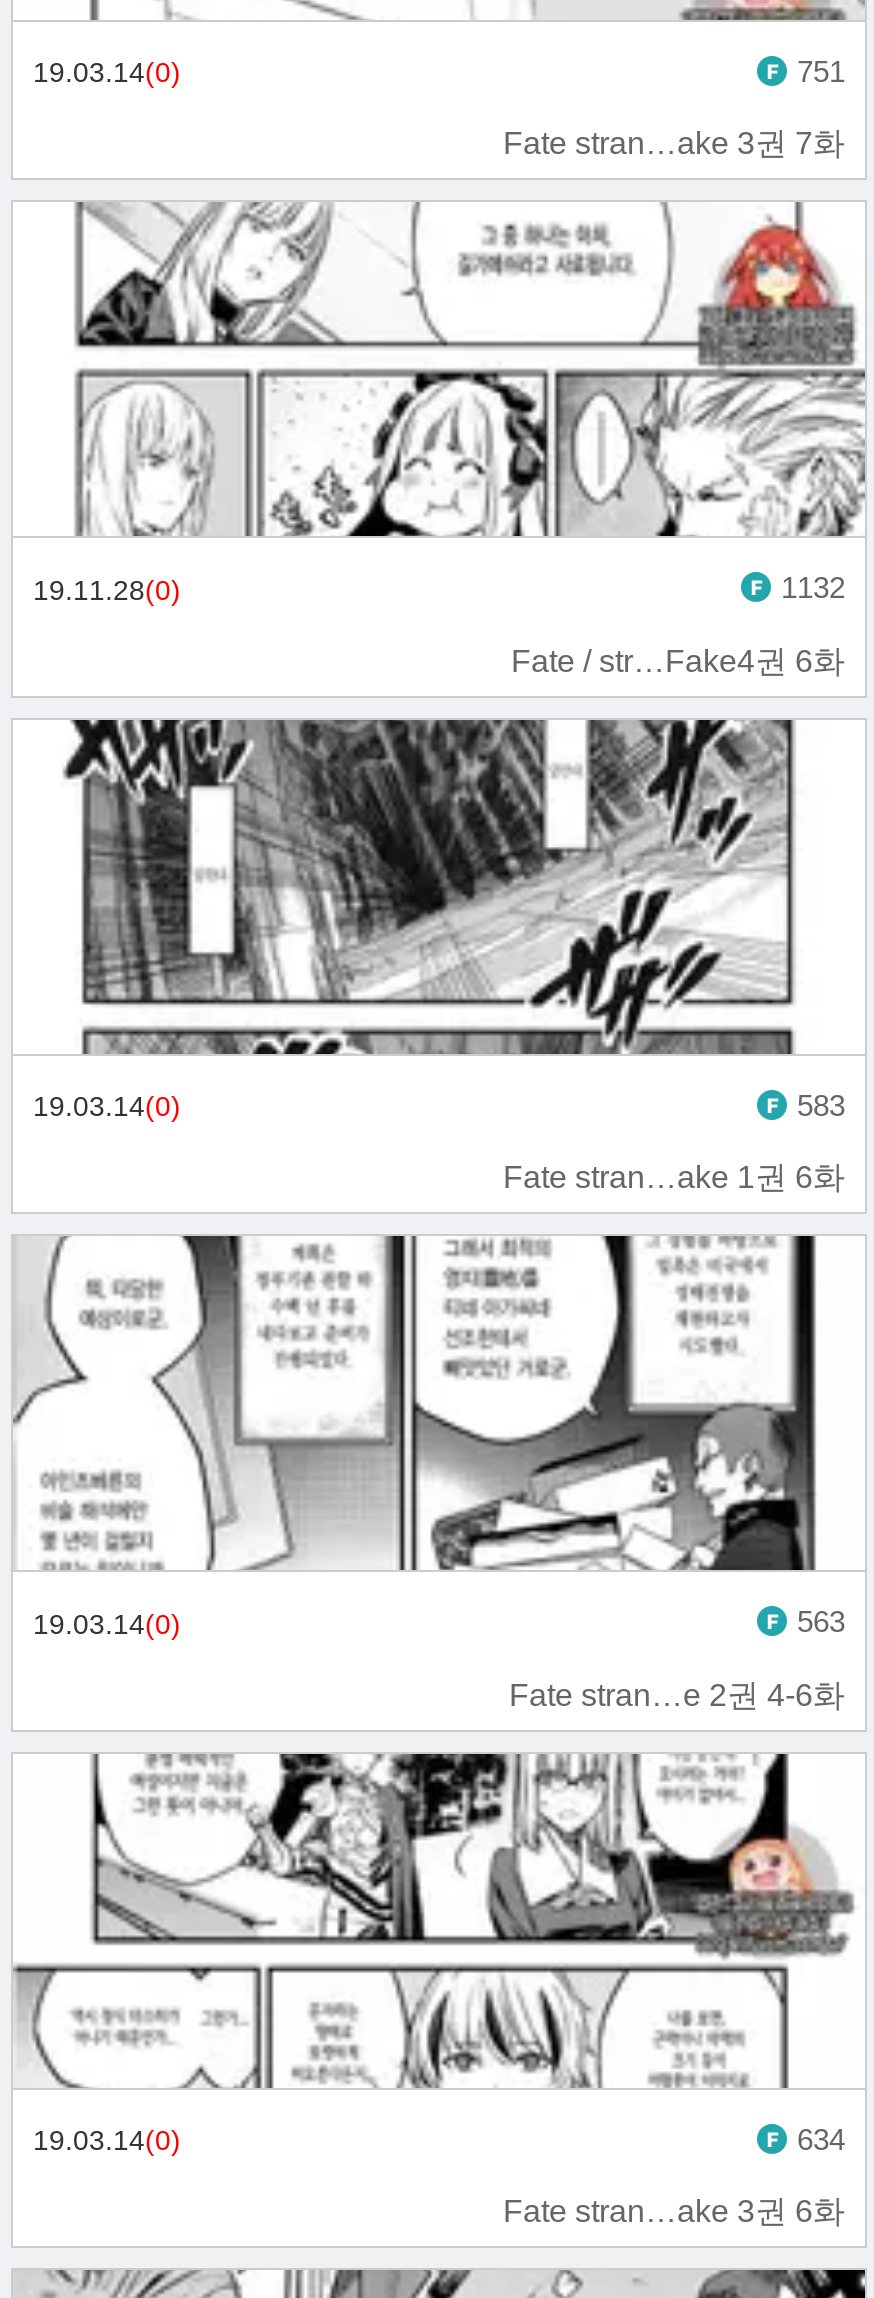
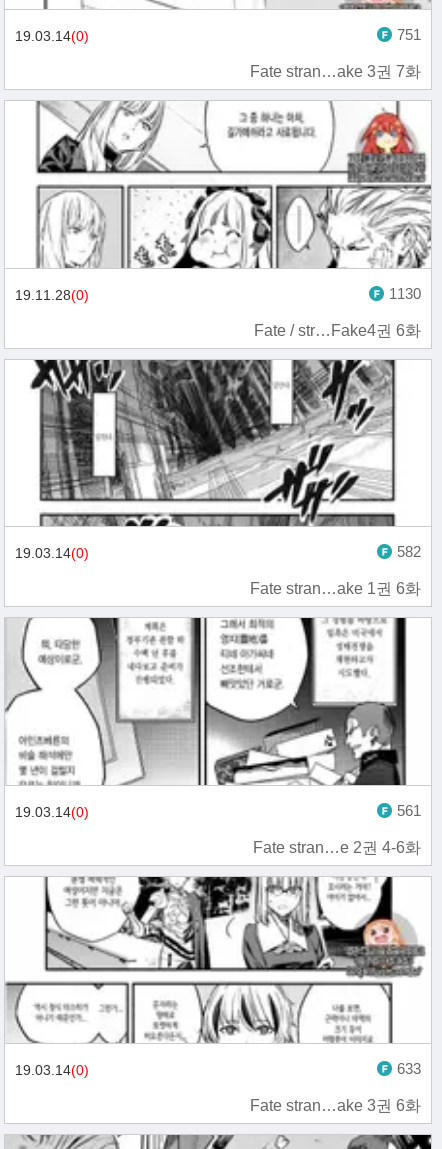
- 1132
+ 1130

- 583
+ 582

- 563
+ 561

- 634
+ 633
